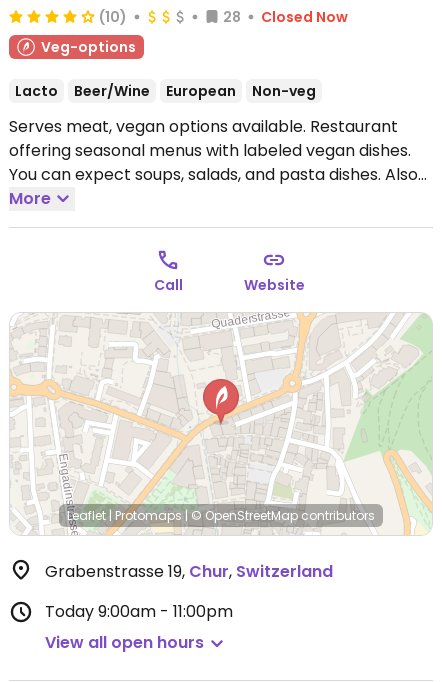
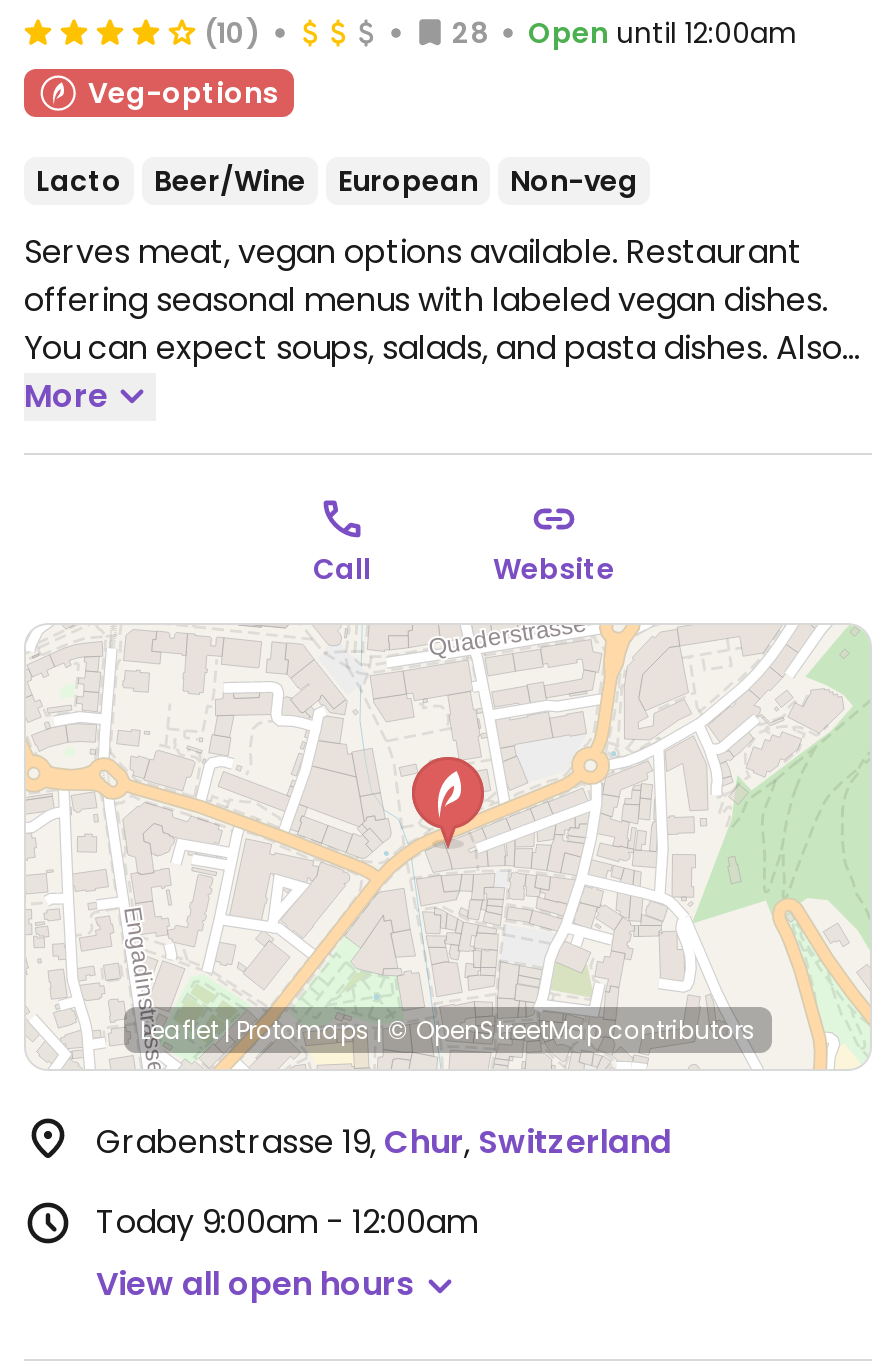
- Closed Now
+ Open until 12:00am

- Today 9:00am - 11:00pm
+ Today 9:00am - 12:00am
